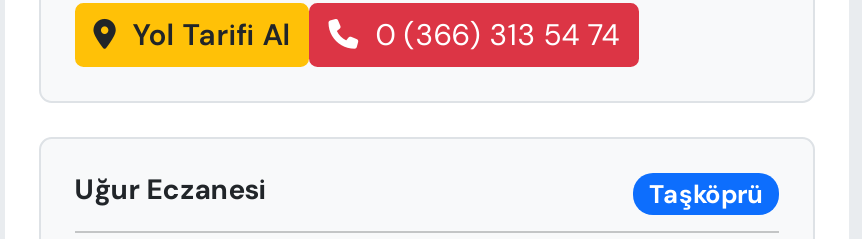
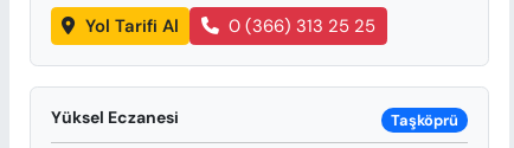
- 0 (366) 313 54 74
+ 0 (366) 313 25 25

- Uğur Eczanesi
+ Yüksel Eczanesi
